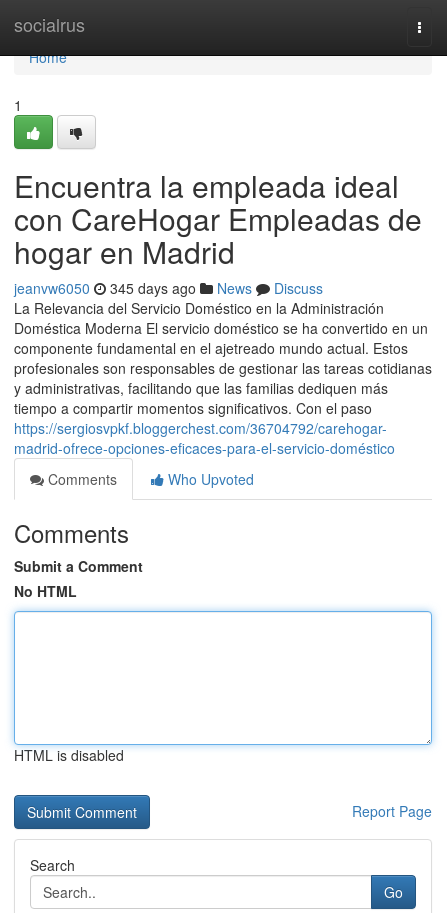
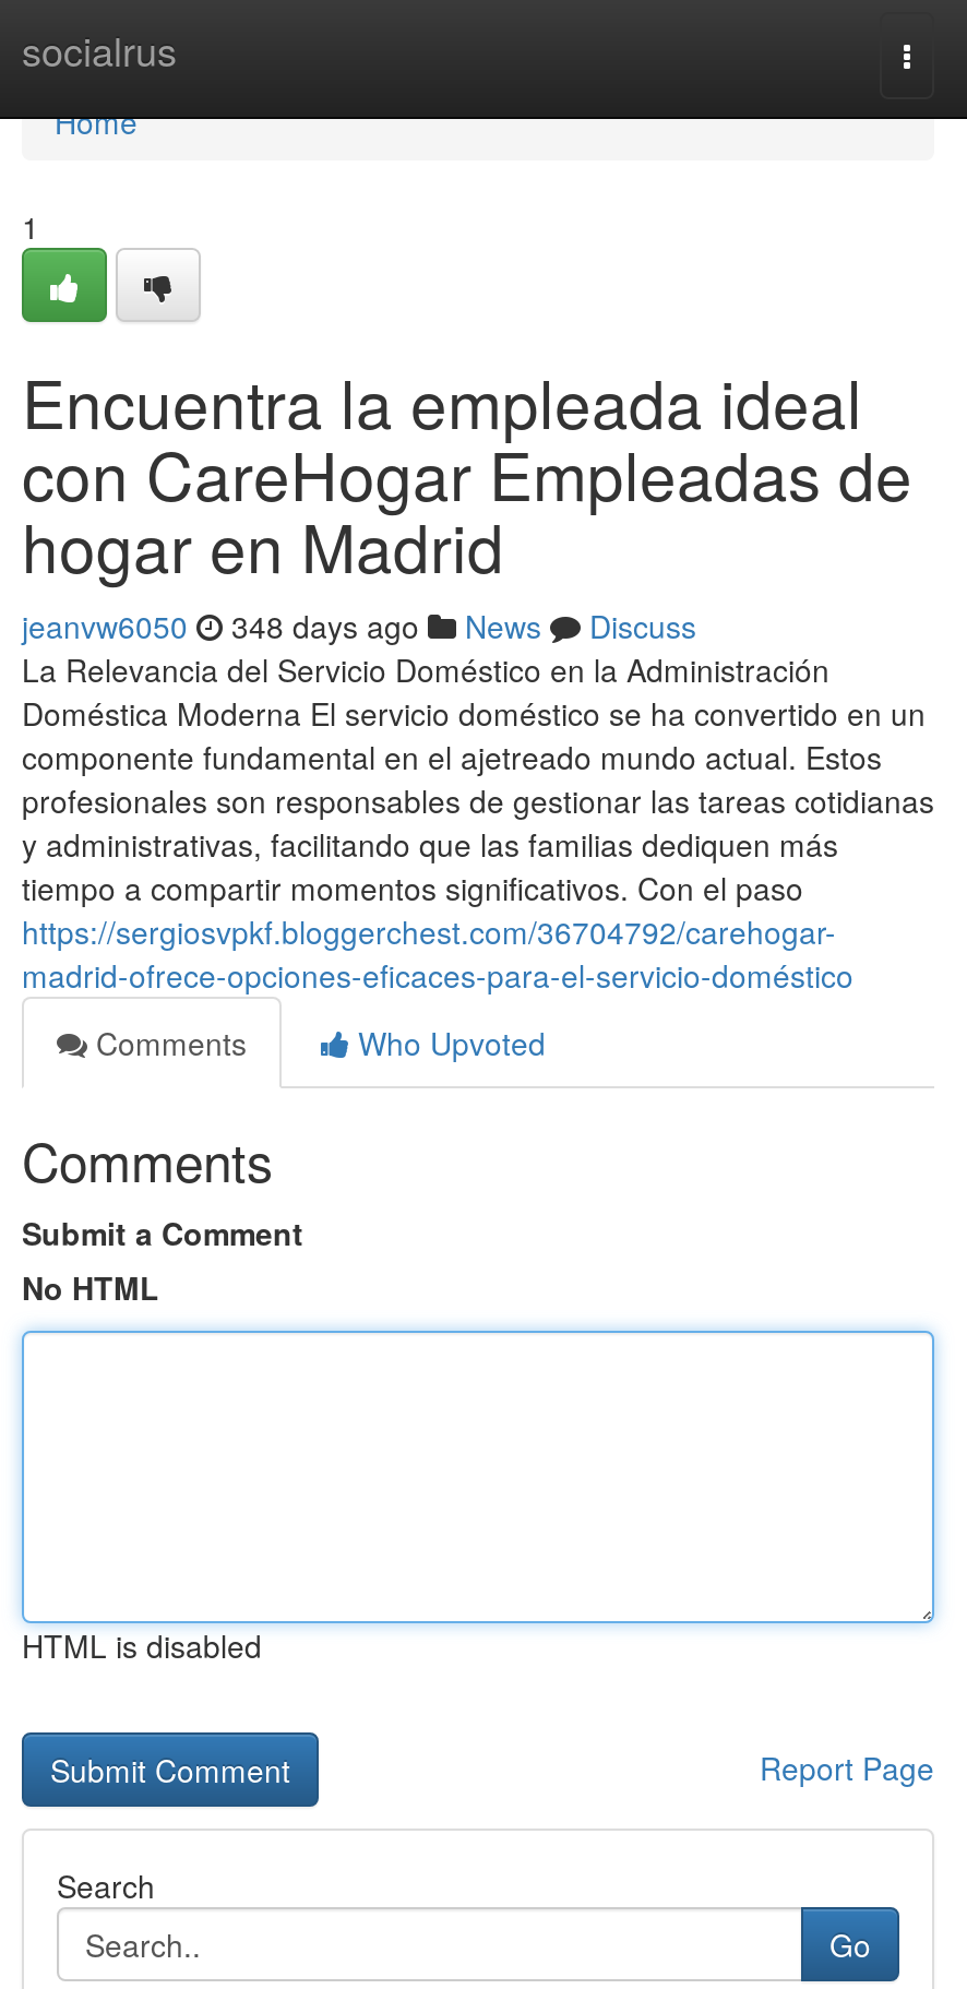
- jeanvw6050 345 days ago News Discuss
+ jeanvw6050 348 days ago News Discuss
